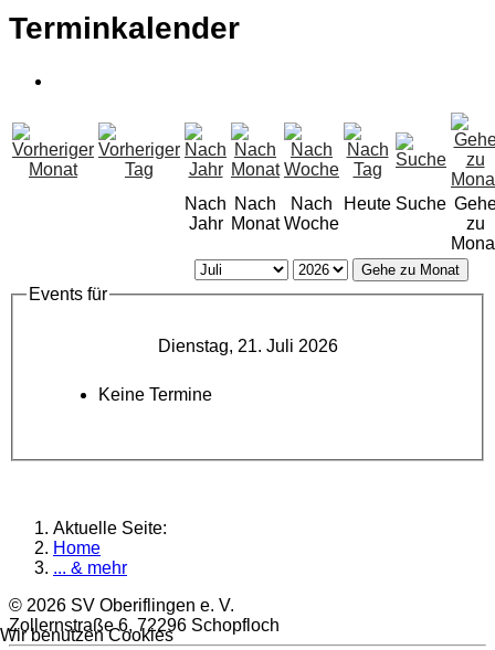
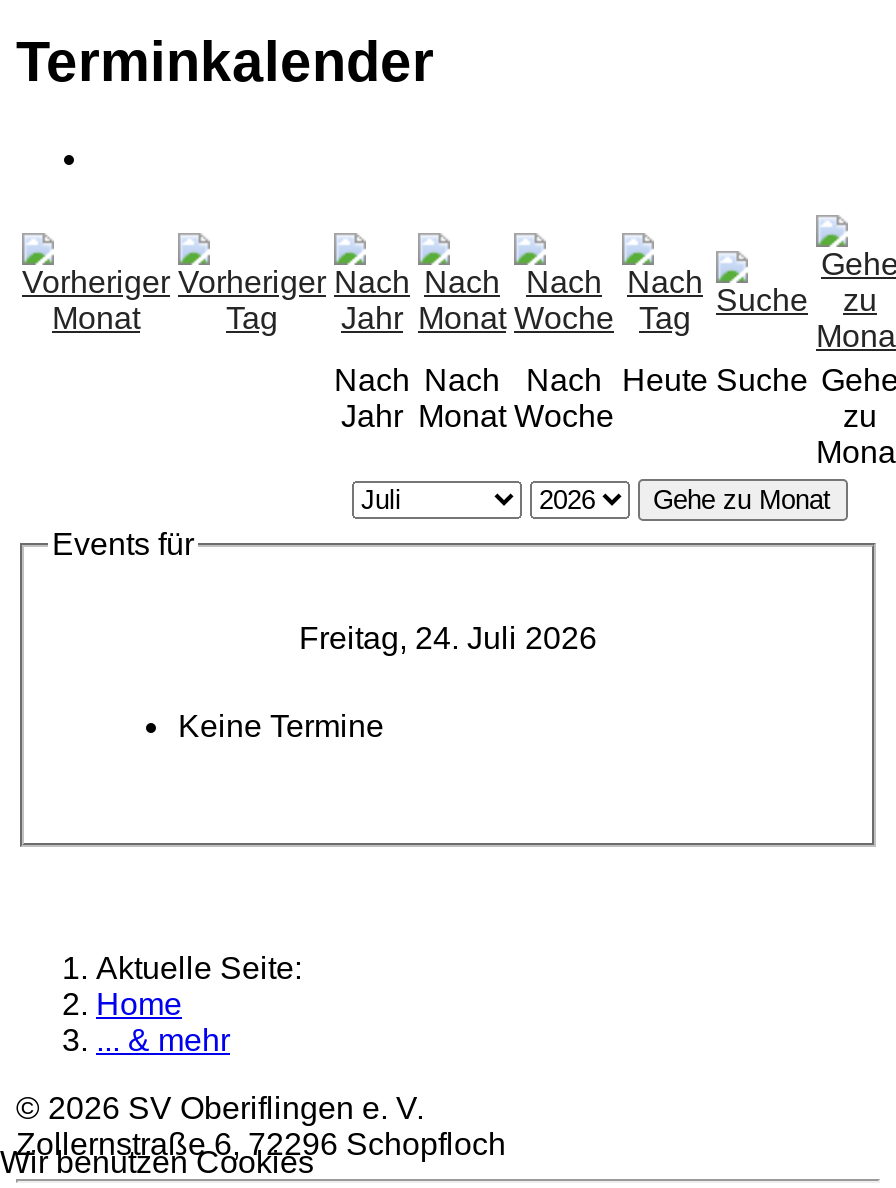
- Dienstag, 21. Juli 2026
+ Freitag, 24. Juli 2026
